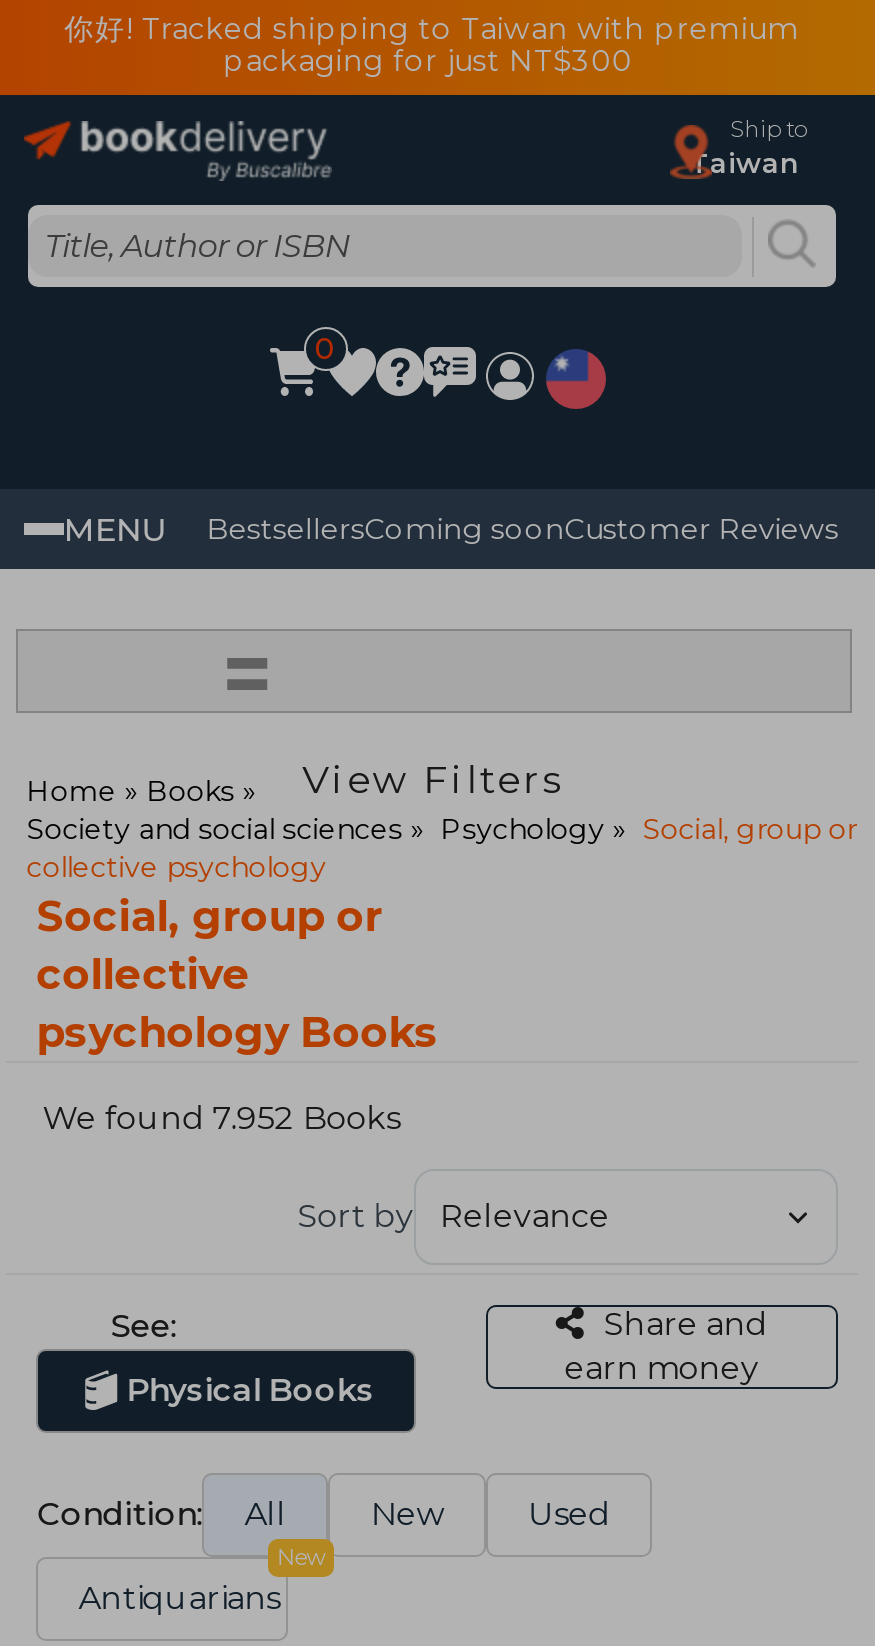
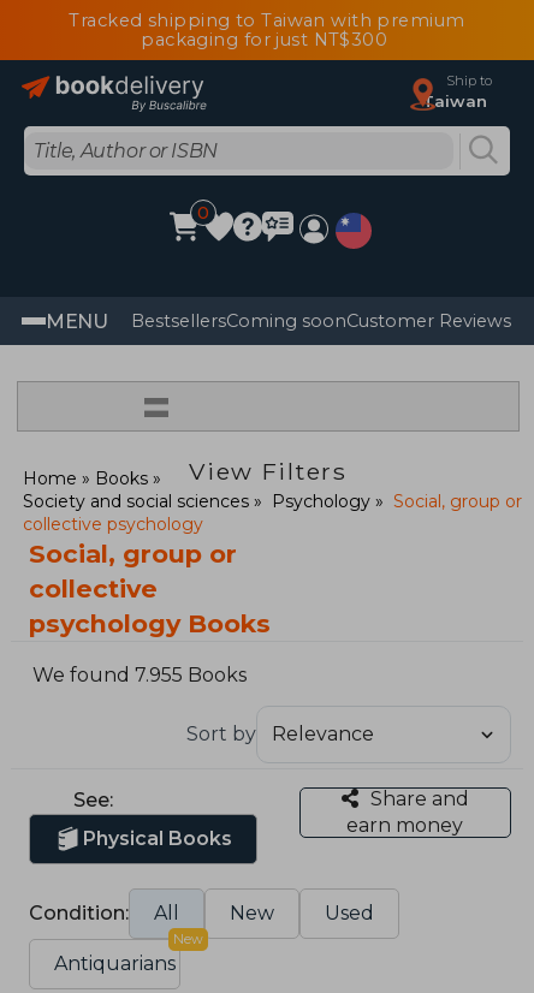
- 你好! Tracked shipping to Taiwan with premium
+ Tracked shipping to Taiwan with premium

- We found 7.952 Books
+ We found 7.955 Books
